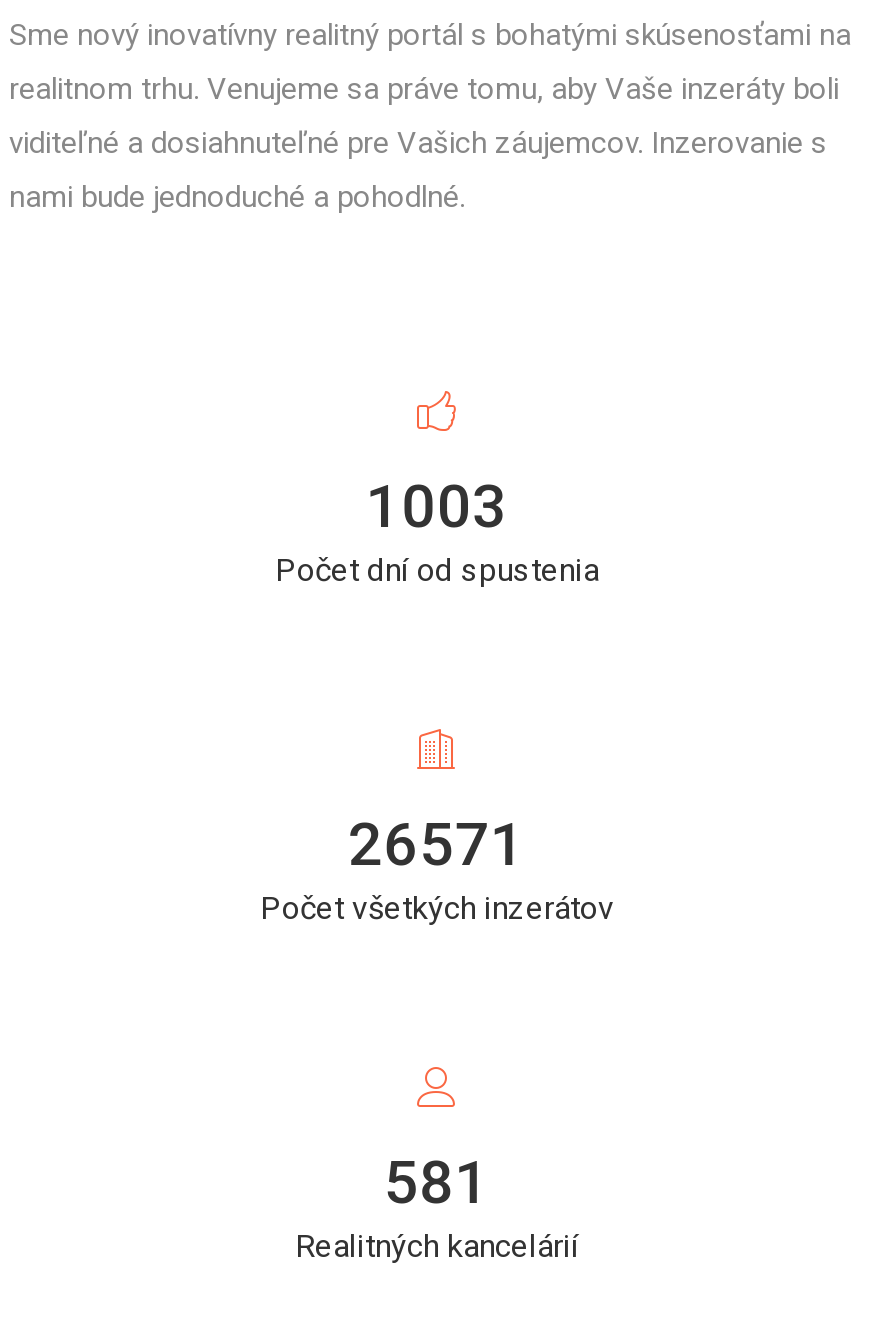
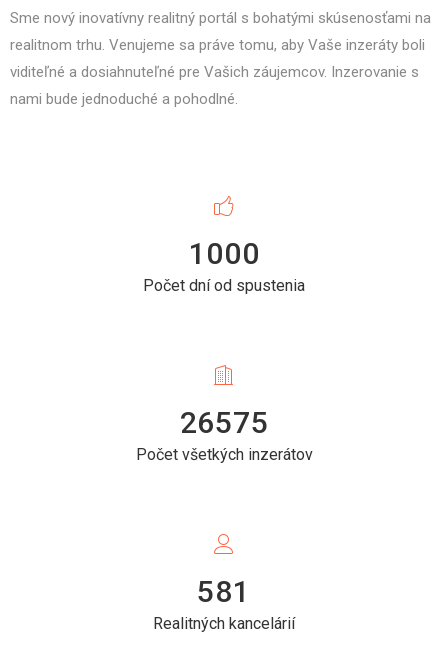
- 1003
+ 1000

- 26571
+ 26575
